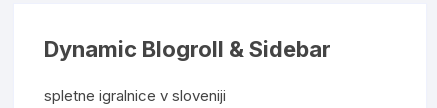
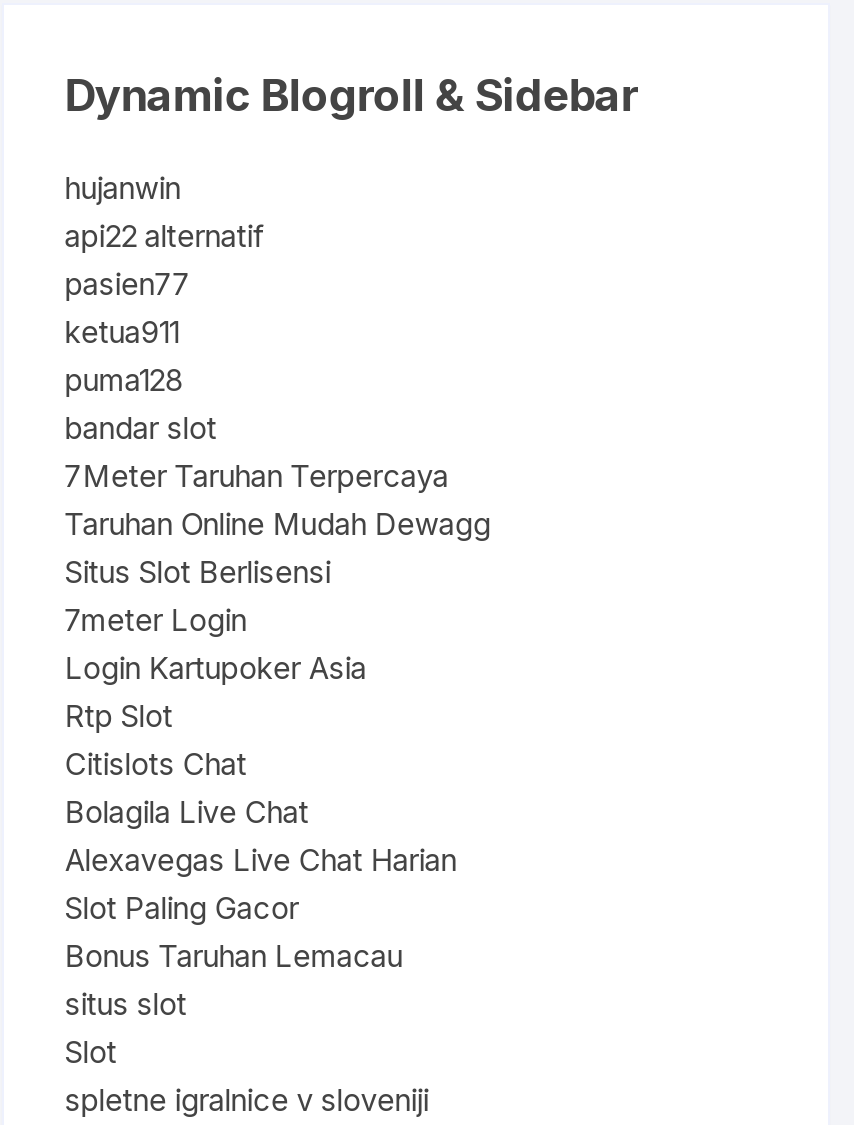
+ hujanwin
+ api22 alternatif
+ pasien77
+ ketua911
+ puma128
+ bandar slot
+ 7Meter Taruhan Terpercaya
+ Taruhan Online Mudah Dewagg
+ Situs Slot Berlisensi
+ 7meter Login
+ Login Kartupoker Asia
+ Rtp Slot
+ Citislots Chat
+ Bolagila Live Chat
+ Alexavegas Live Chat Harian
+ Slot Paling Gacor
+ Bonus Taruhan Lemacau
+ situs slot
+ Slot
